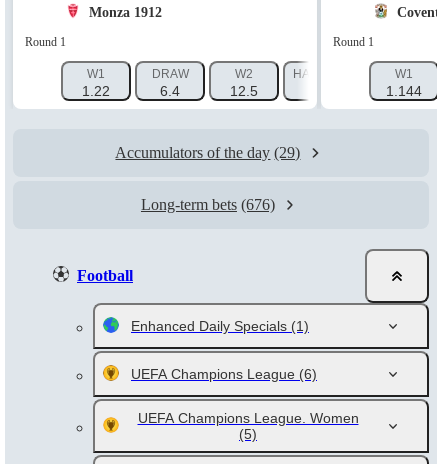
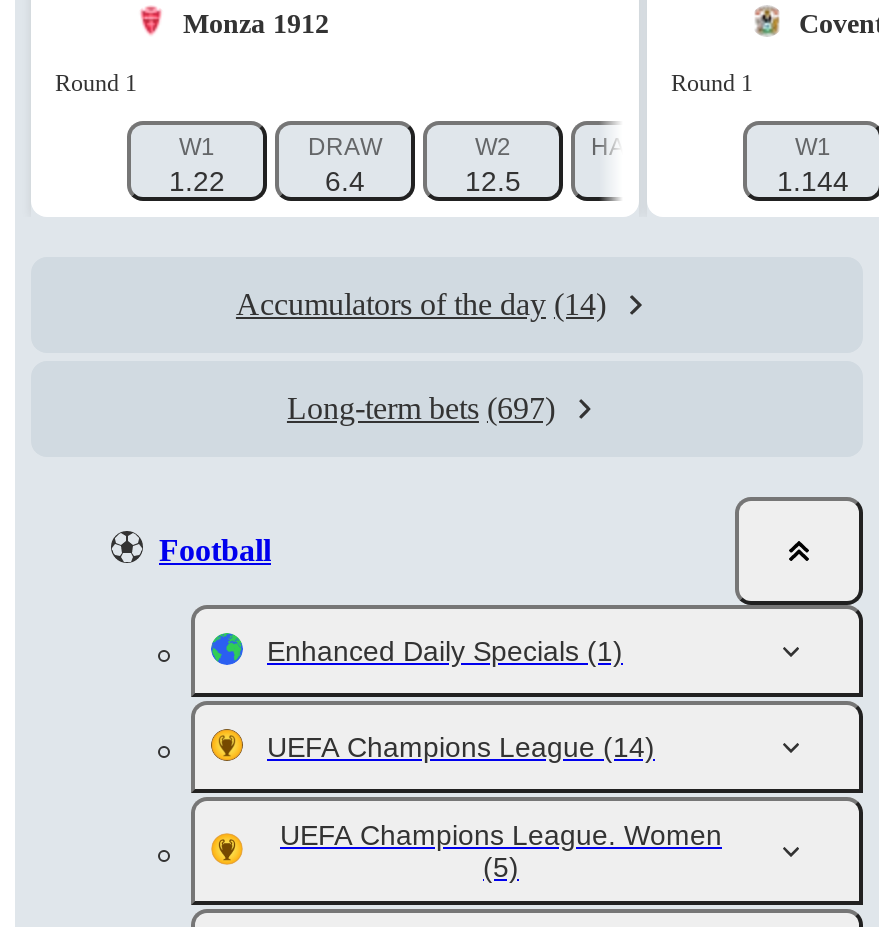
- Accumulators of the day (29)
+ Accumulators of the day (14)

- Long-term bets (676)
+ Long-term bets (697)

- UEFA Champions League (6)
+ UEFA Champions League (14)
